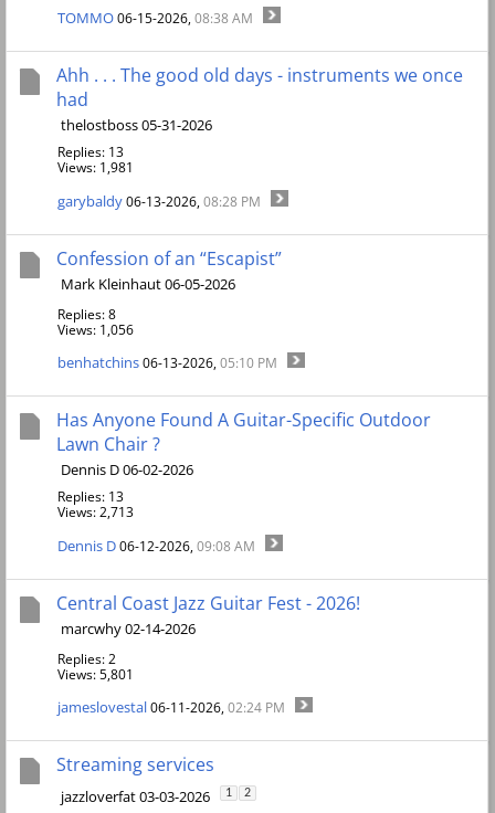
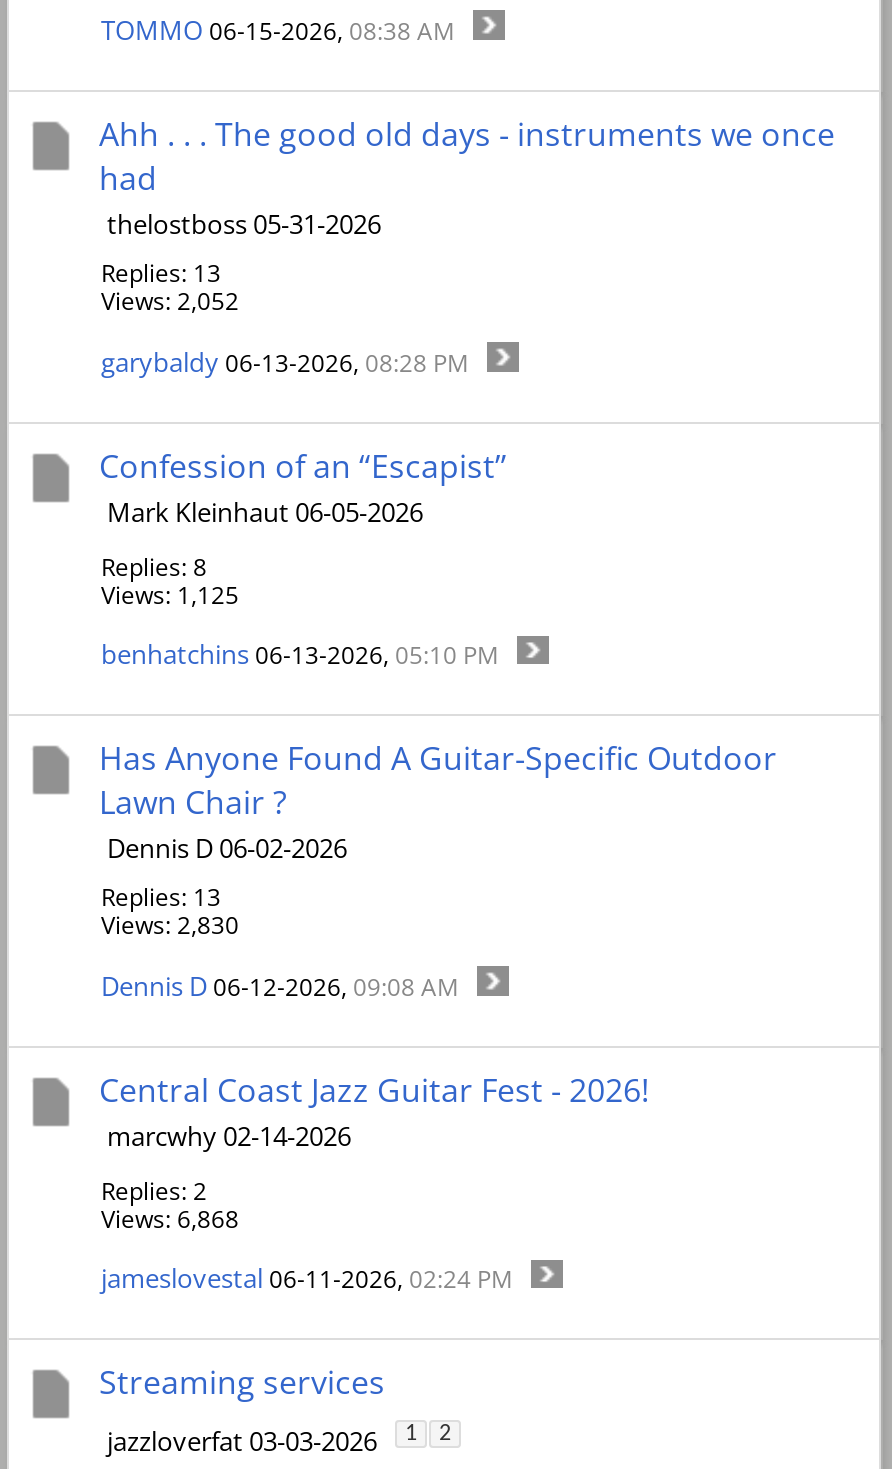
- Views: 1,981
+ Views: 2,052

- Views: 1,056
+ Views: 1,125

- Views: 2,713
+ Views: 2,830

- Views: 5,801
+ Views: 6,868
